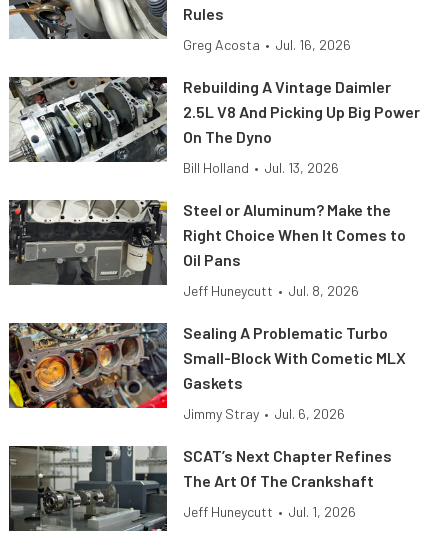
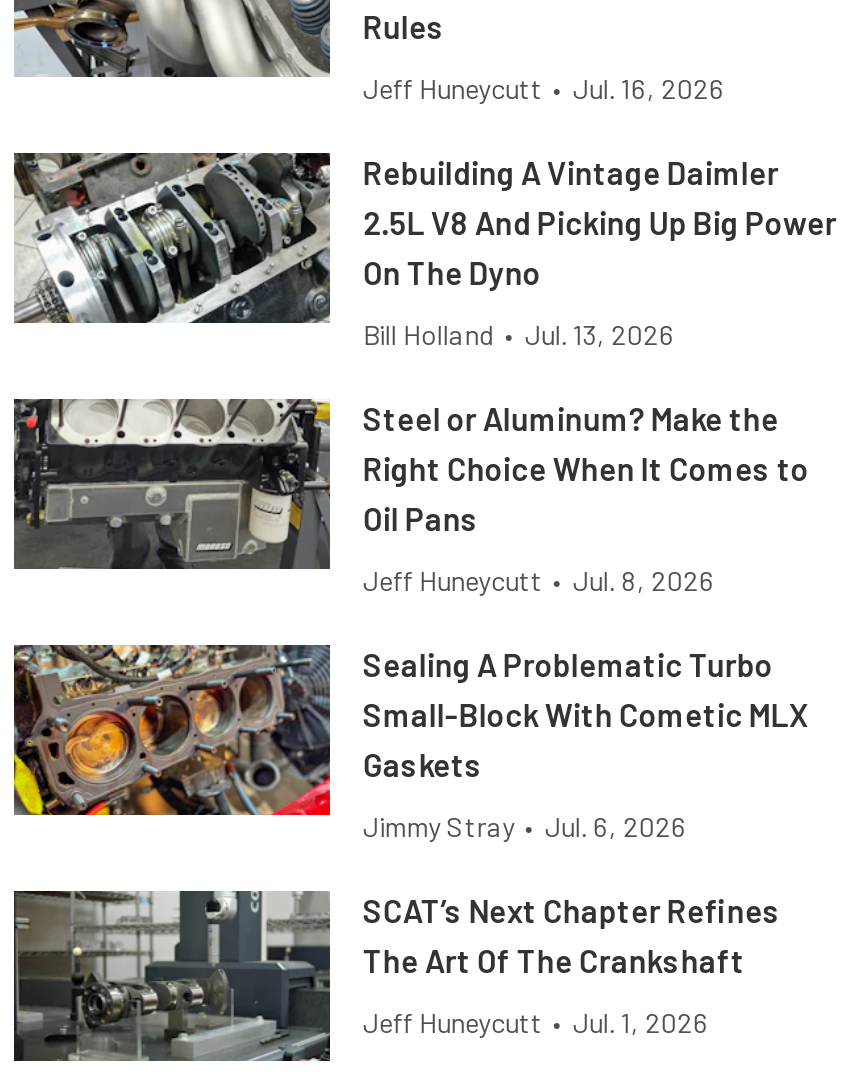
- Greg Acosta • Jul. 16, 2026
+ Jeff Huneycutt • Jul. 16, 2026
